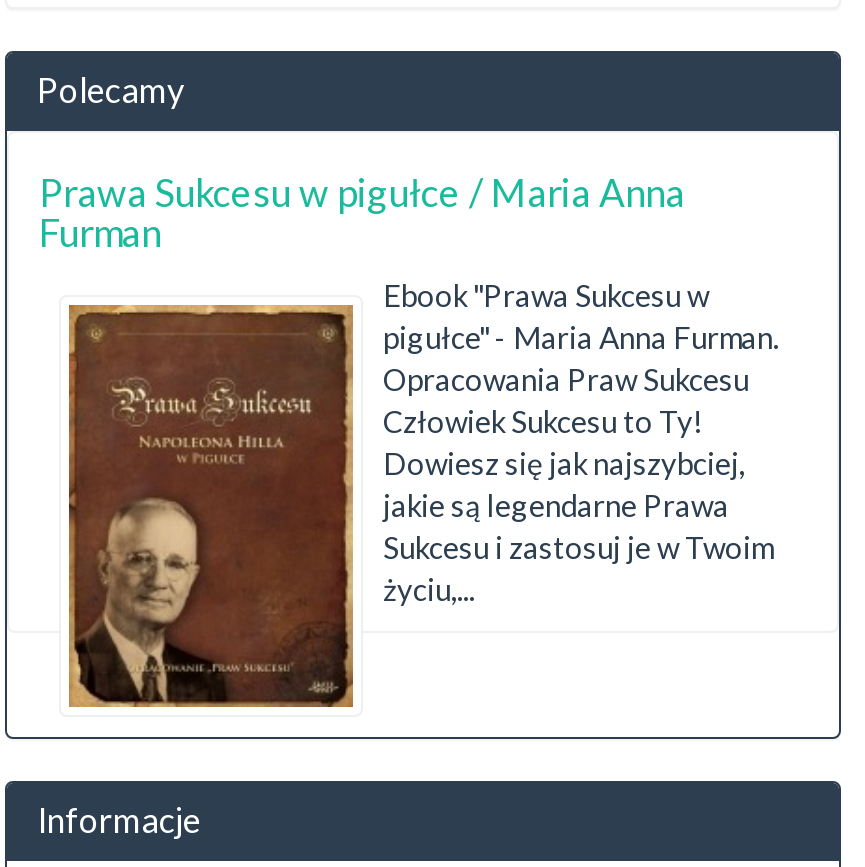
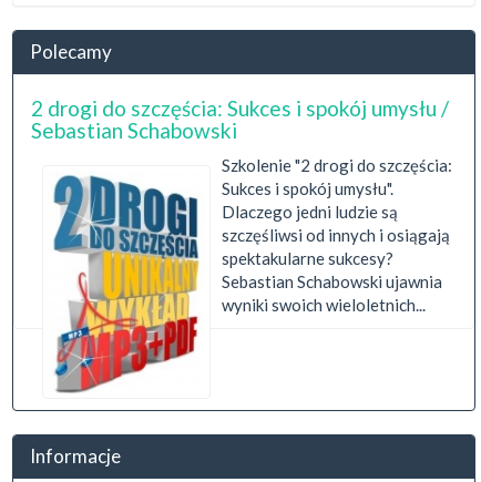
- Prawa Sukcesu w pigułce / Maria Anna
- Furman
+ 2 drogi do szczęścia: Sukces i spokój umysłu /
+ Sebastian Schabowski

- [image]
- Ebook "Prawa Sukcesu w
- pigułce" - Maria Anna Furman.
- Opracowania Praw Sukcesu
- Człowiek Sukcesu to Ty!
- Dowiesz się jak najszybciej,
- jakie są legendarne Prawa
- Sukcesu i zastosuj je w Twoim
- życiu,...
+ [image]
+ Szkolenie "2 drogi do szczęścia:
+ Sukces i spokój umysłu".
+ Dlaczego jedni ludzie są
+ szczęśliwsi od innych i osiągają
+ spektakularne sukcesy?
+ Sebastian Schabowski ujawnia
+ wyniki swoich wieloletnich...
